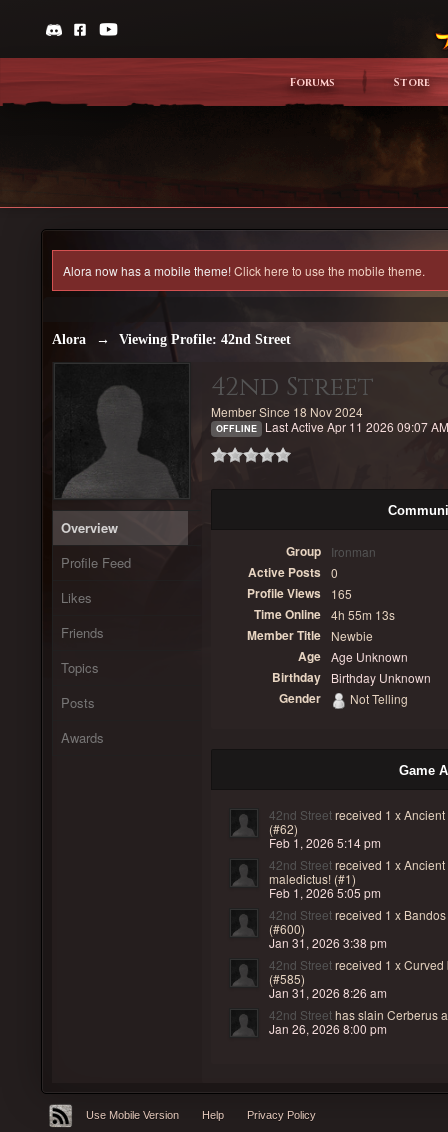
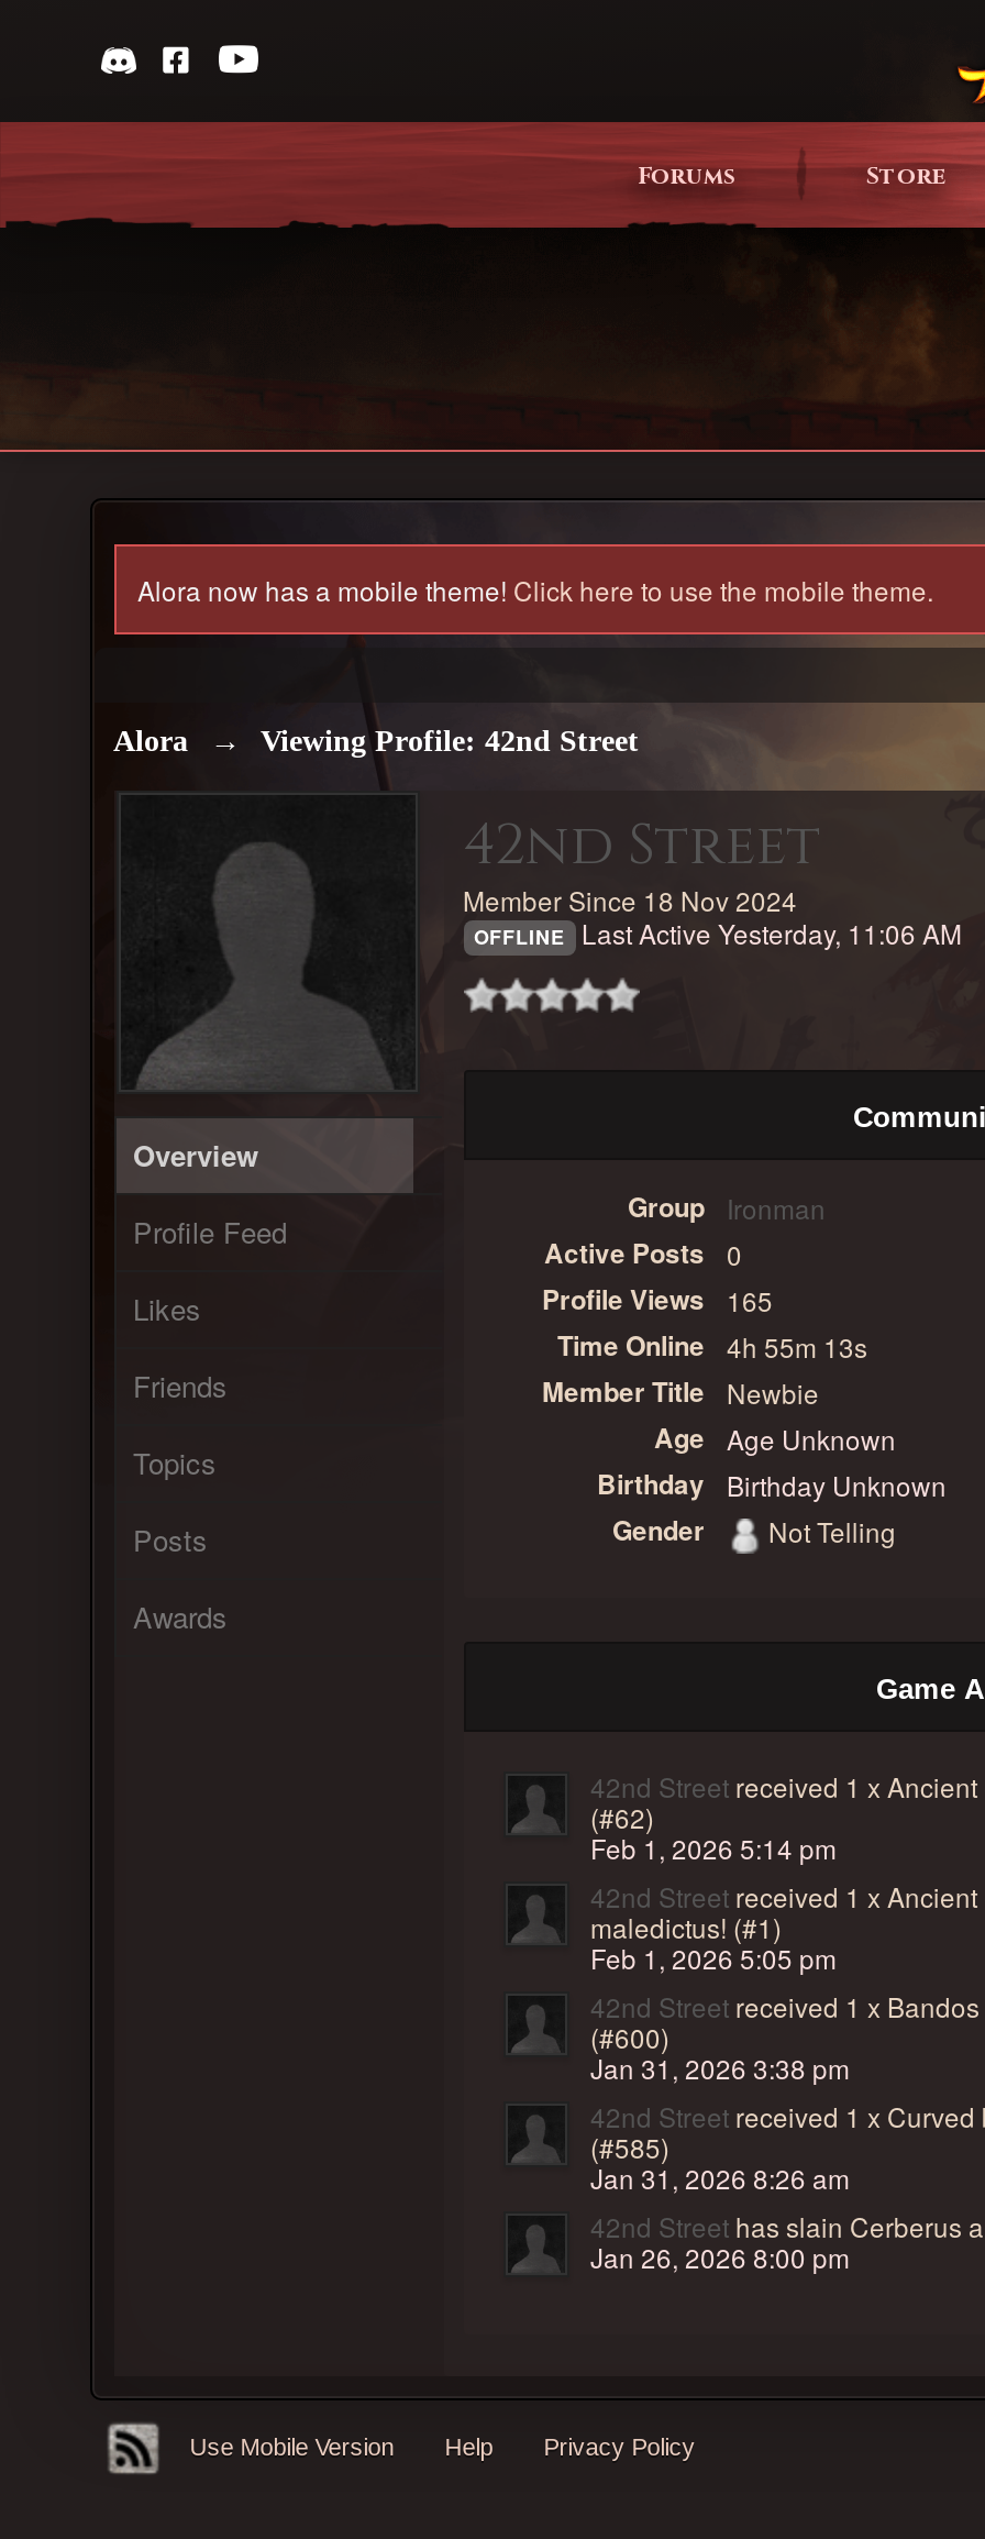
- Last Active Apr 11 2026 09:07 AM
+ Last Active Yesterday, 11:06 AM
